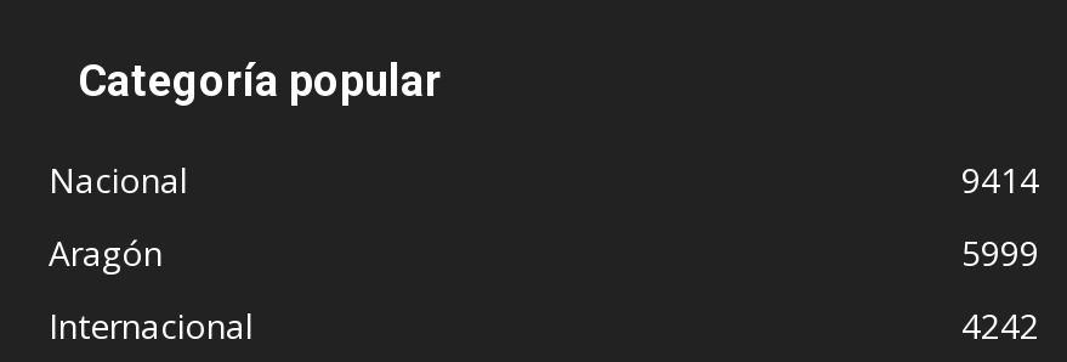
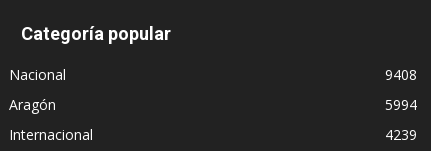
- 9414
+ 9408

- 5999
+ 5994

- 4242
+ 4239
